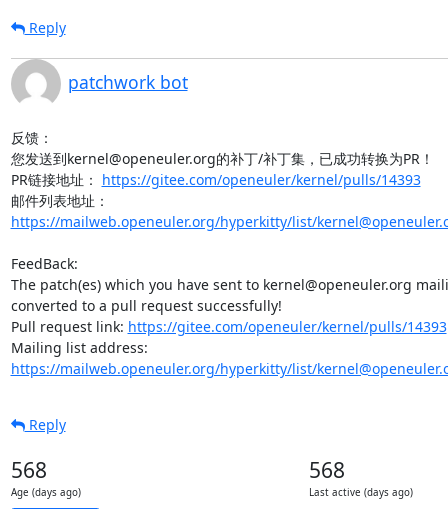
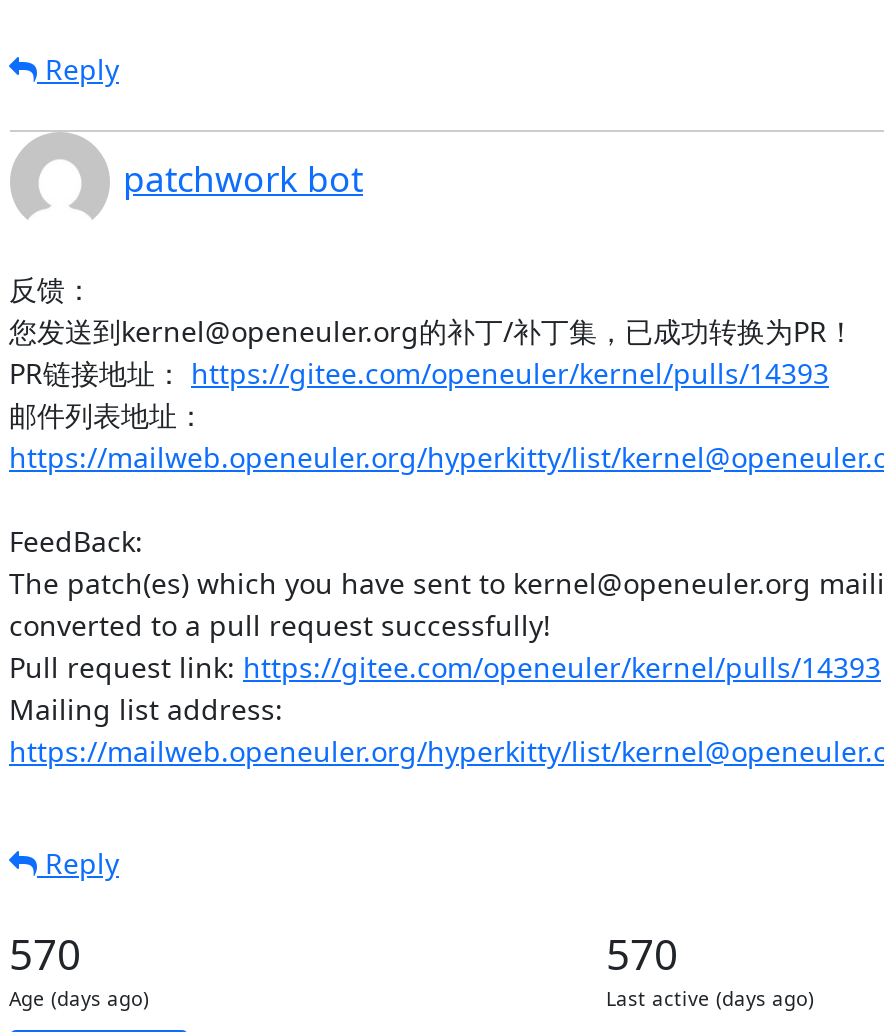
- 568
+ 570

- 568
+ 570
